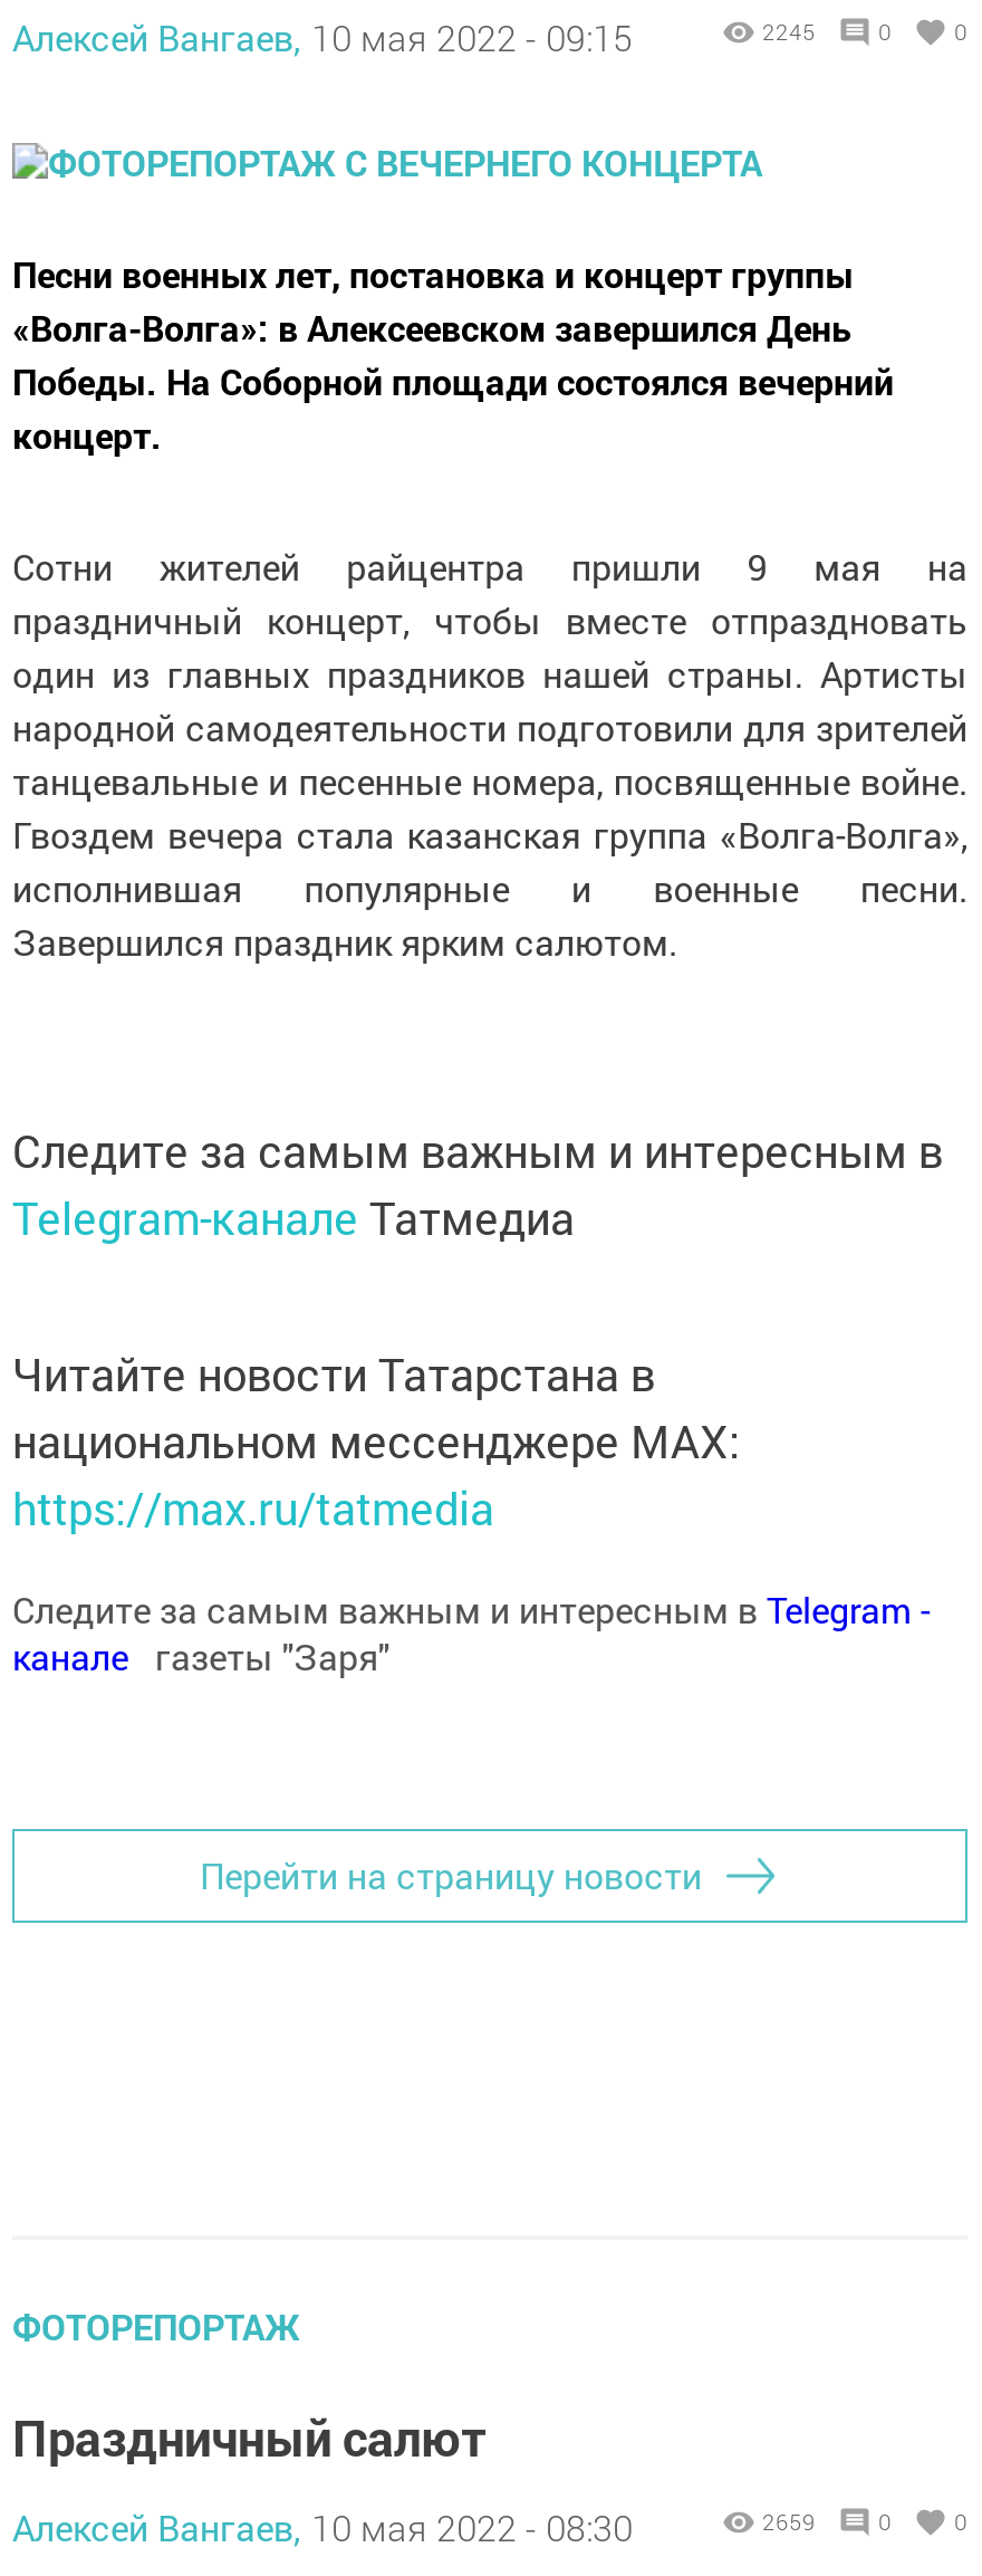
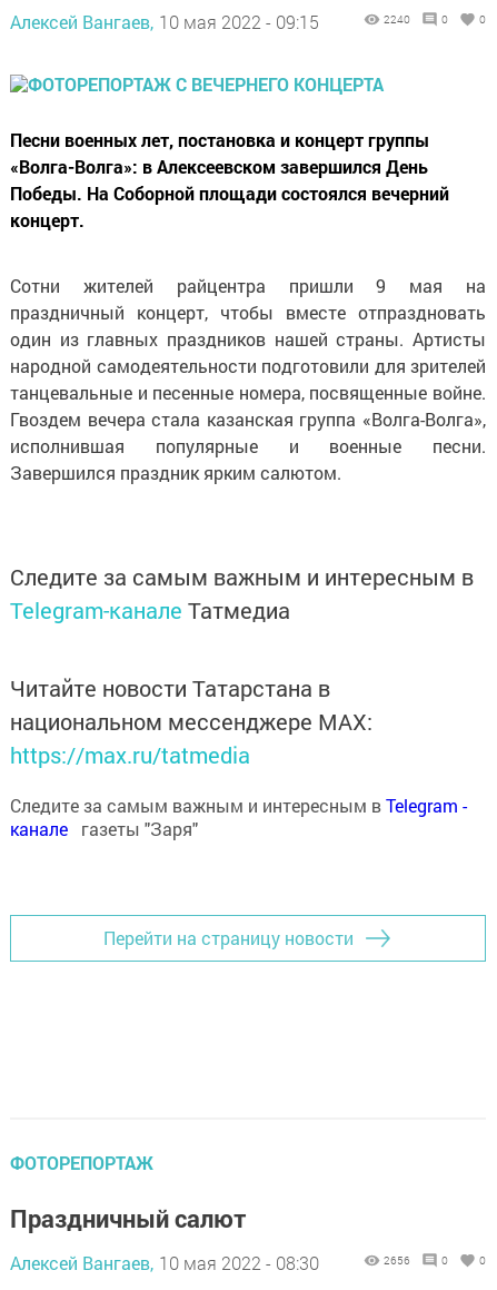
- 2245
+ 2240

- 2659
+ 2656
